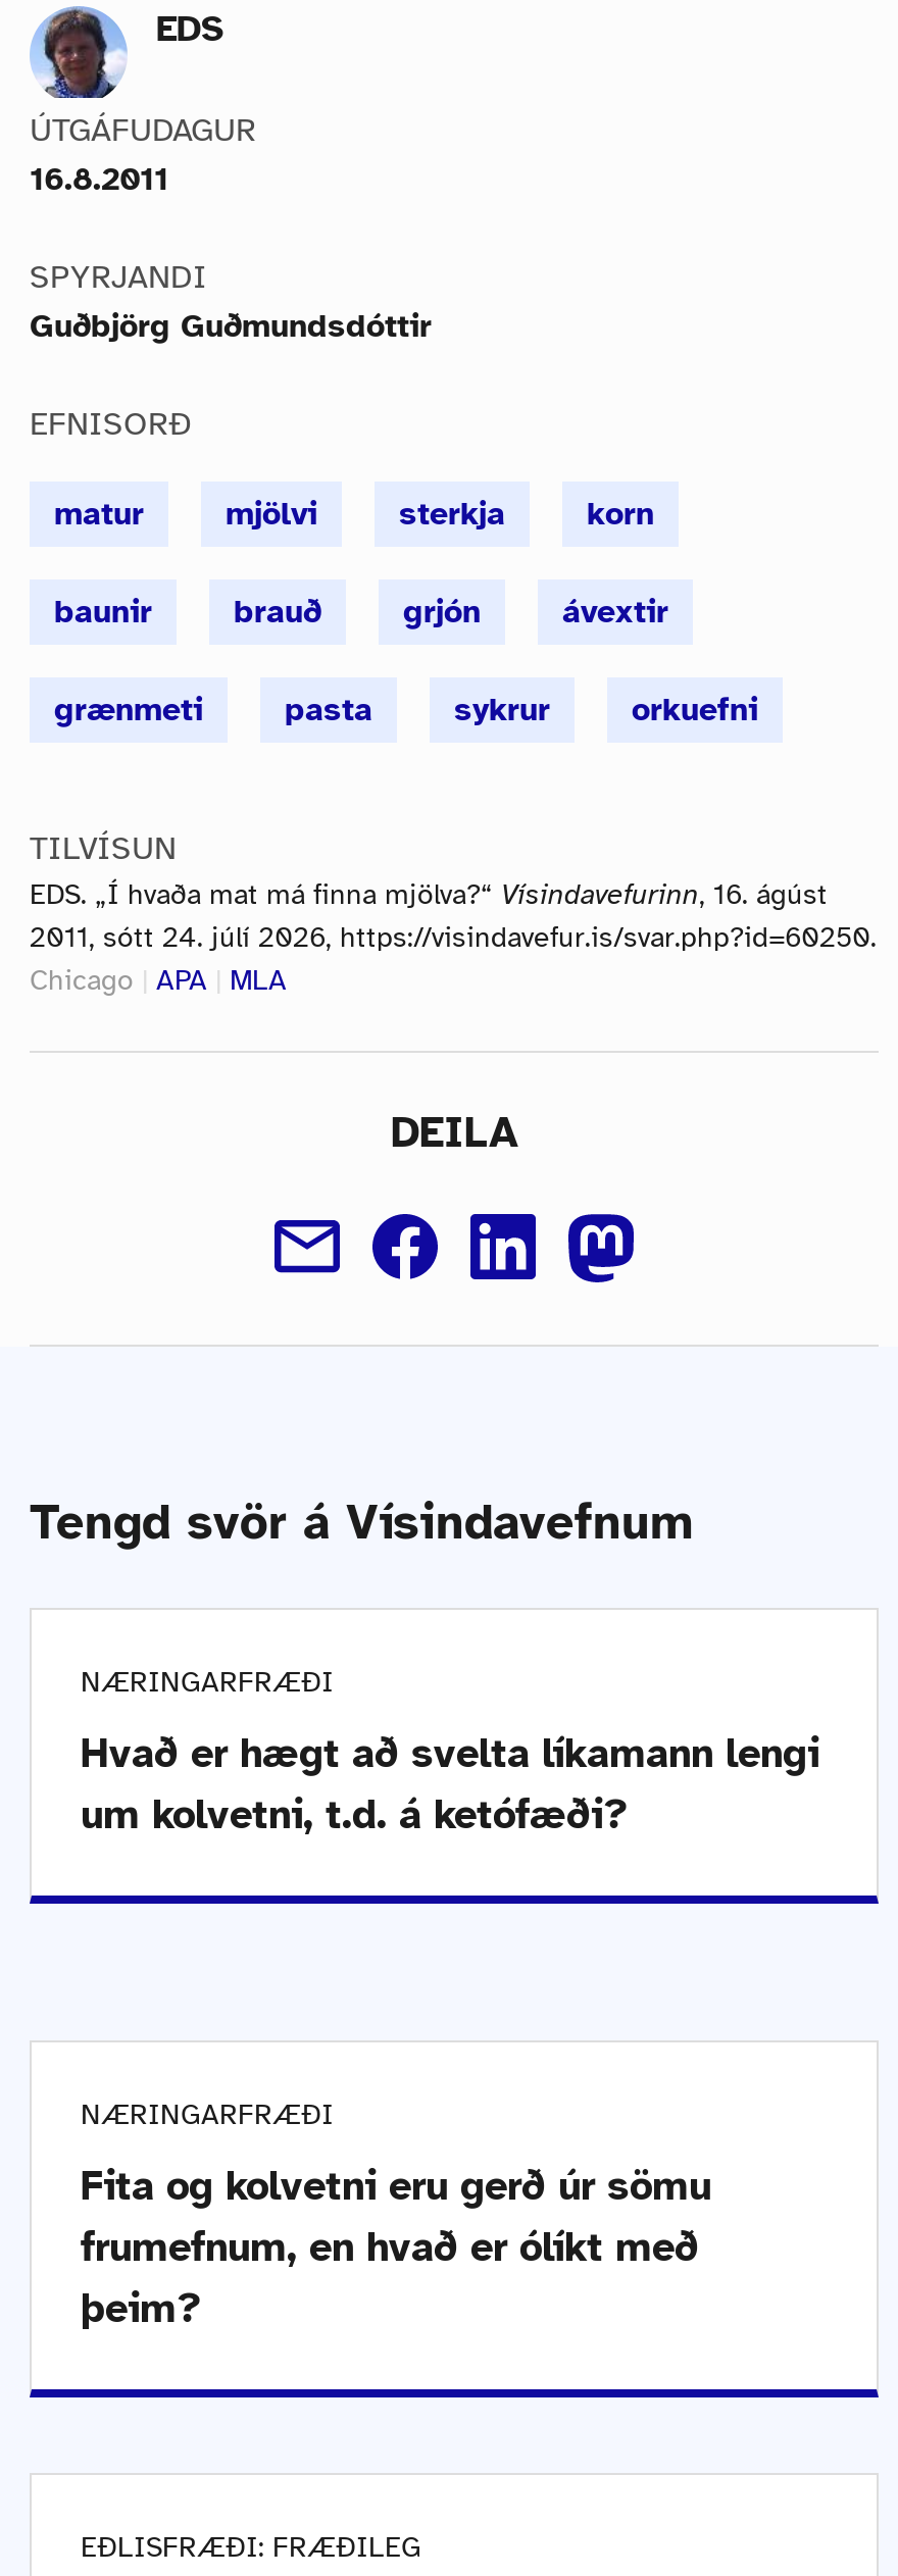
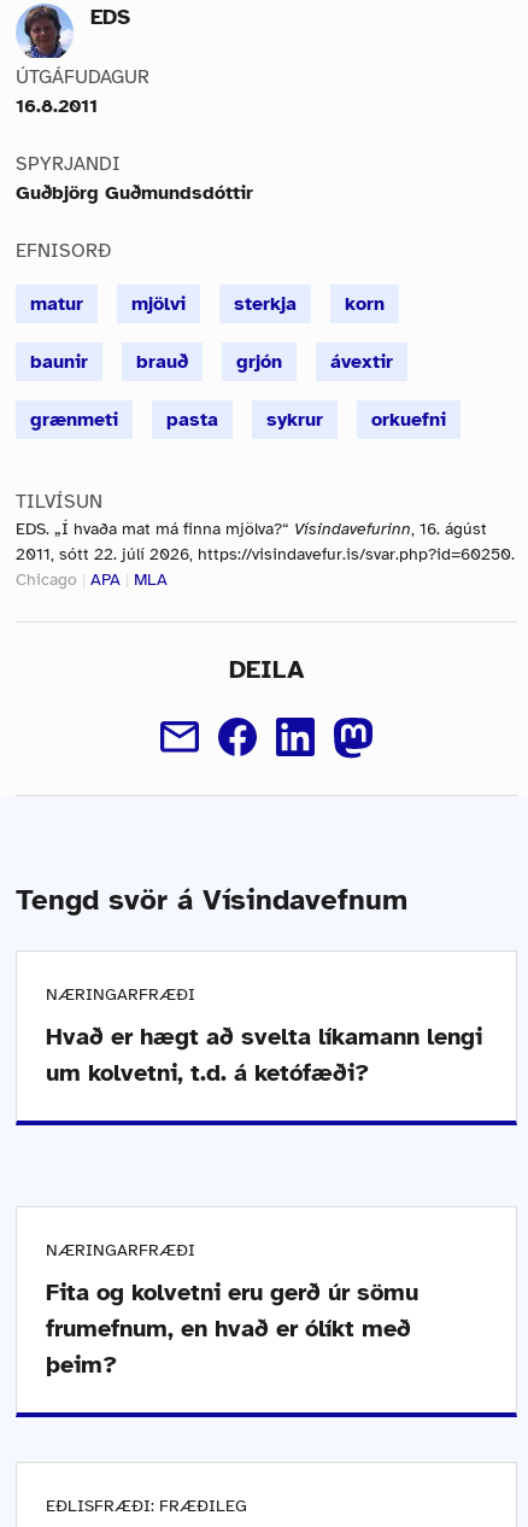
- 2011, sótt 24. júlí 2026, https://visindavefur.is/svar.php?id=60250.
+ 2011, sótt 22. júlí 2026, https://visindavefur.is/svar.php?id=60250.
